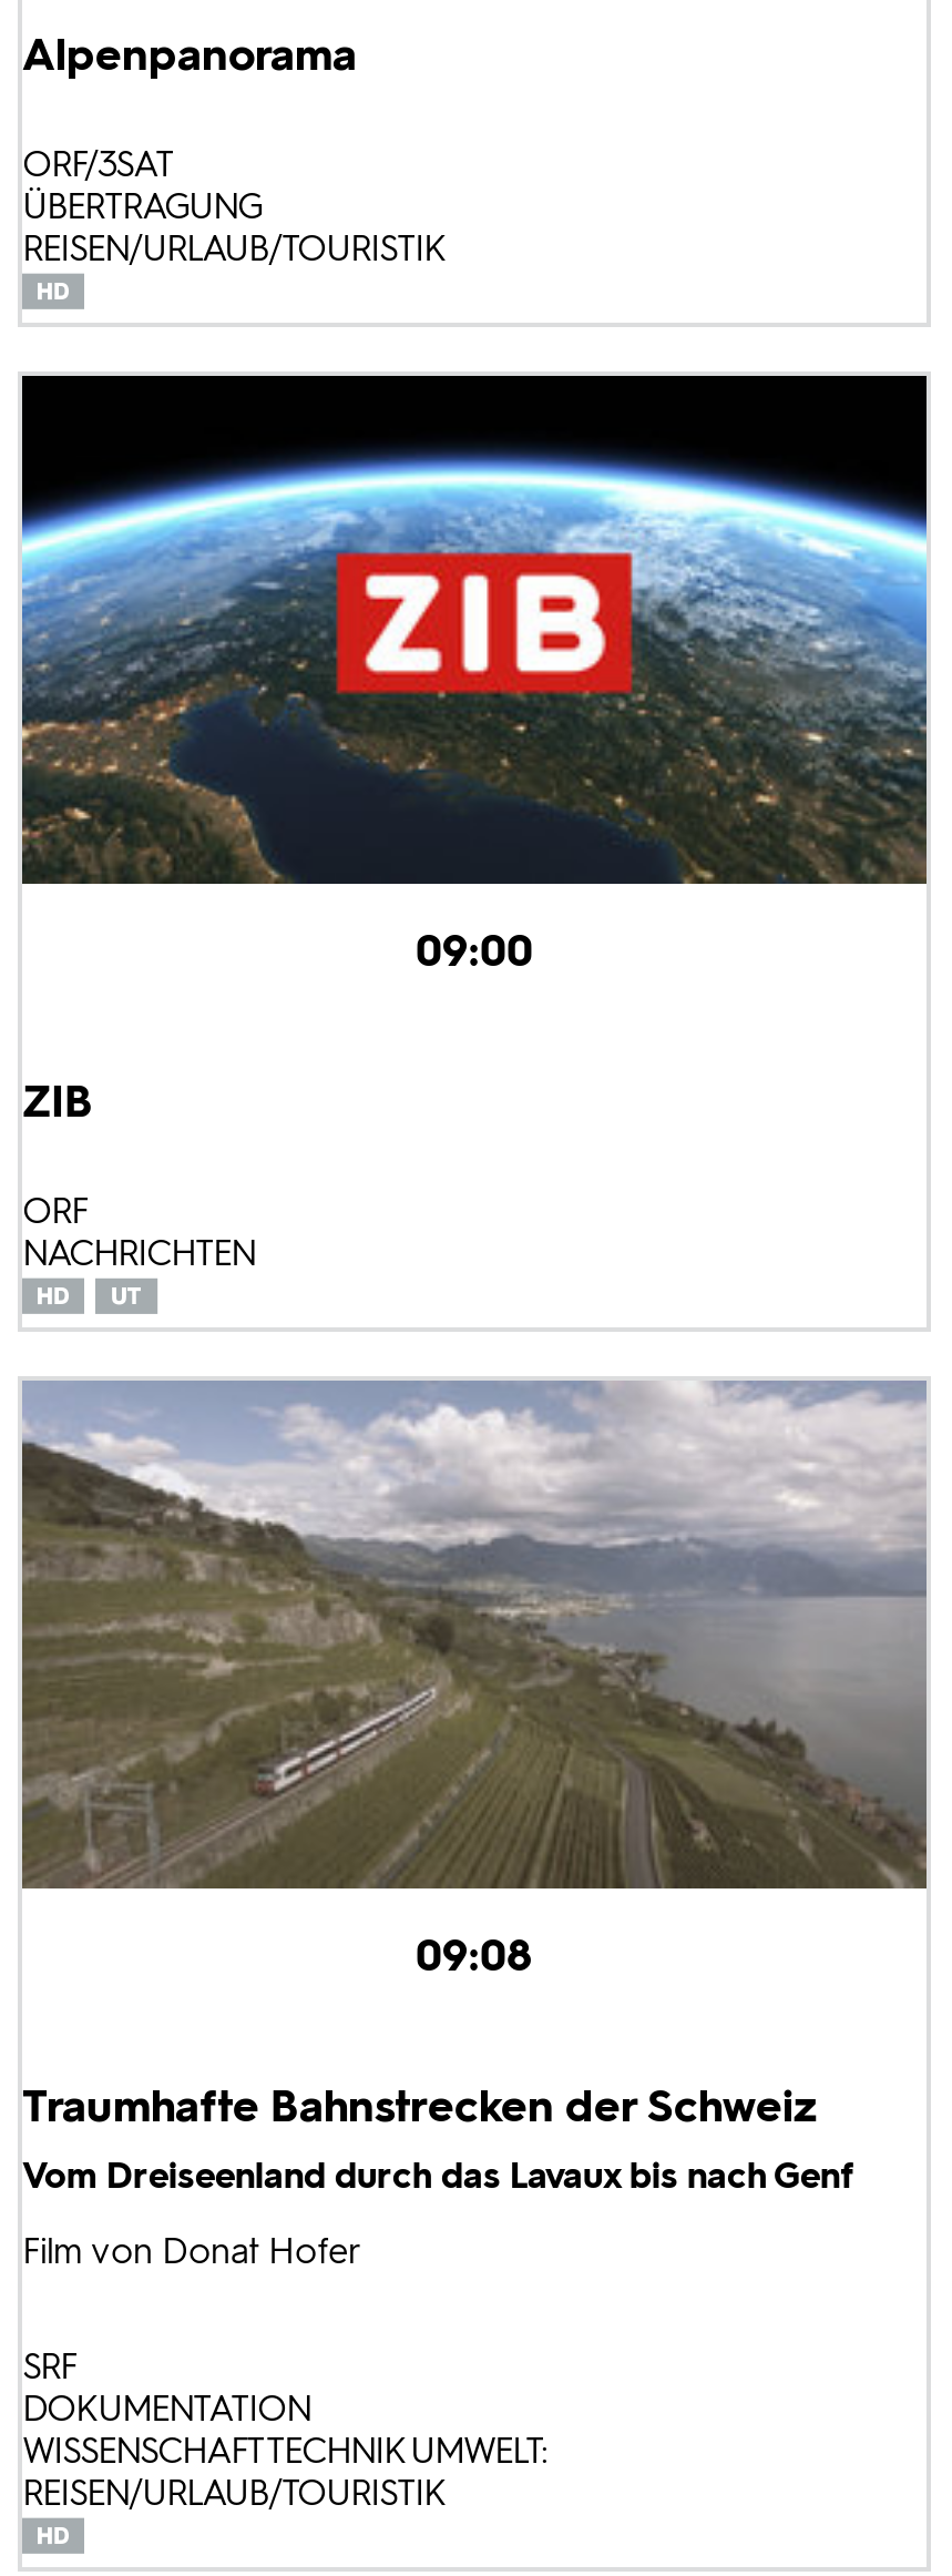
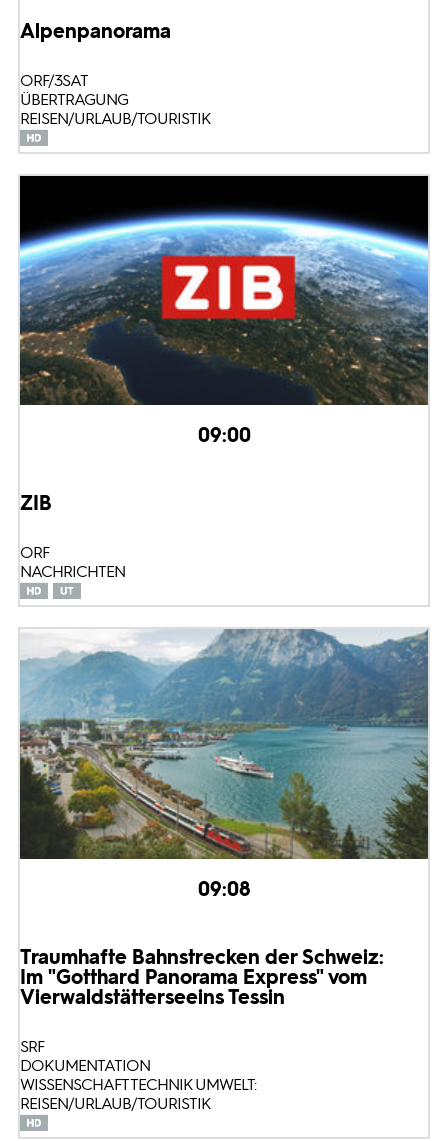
- [image]
+ [image]

- Traumhafte Bahnstrecken der Schweiz
- Vom Dreiseenland durch das Lavaux bis nach Genf
- Film von Donat Hofer
+ Traumhafte Bahnstrecken der Schweiz:
+ Im "Gotthard Panorama Express" vom
+ Vierwaldstätterseeins Tessin
